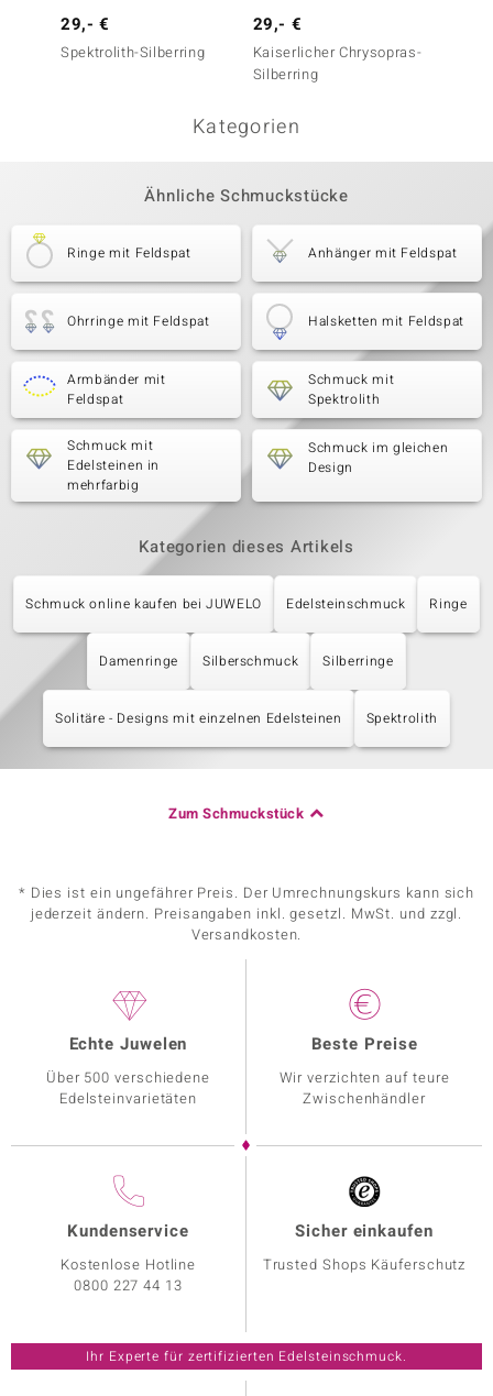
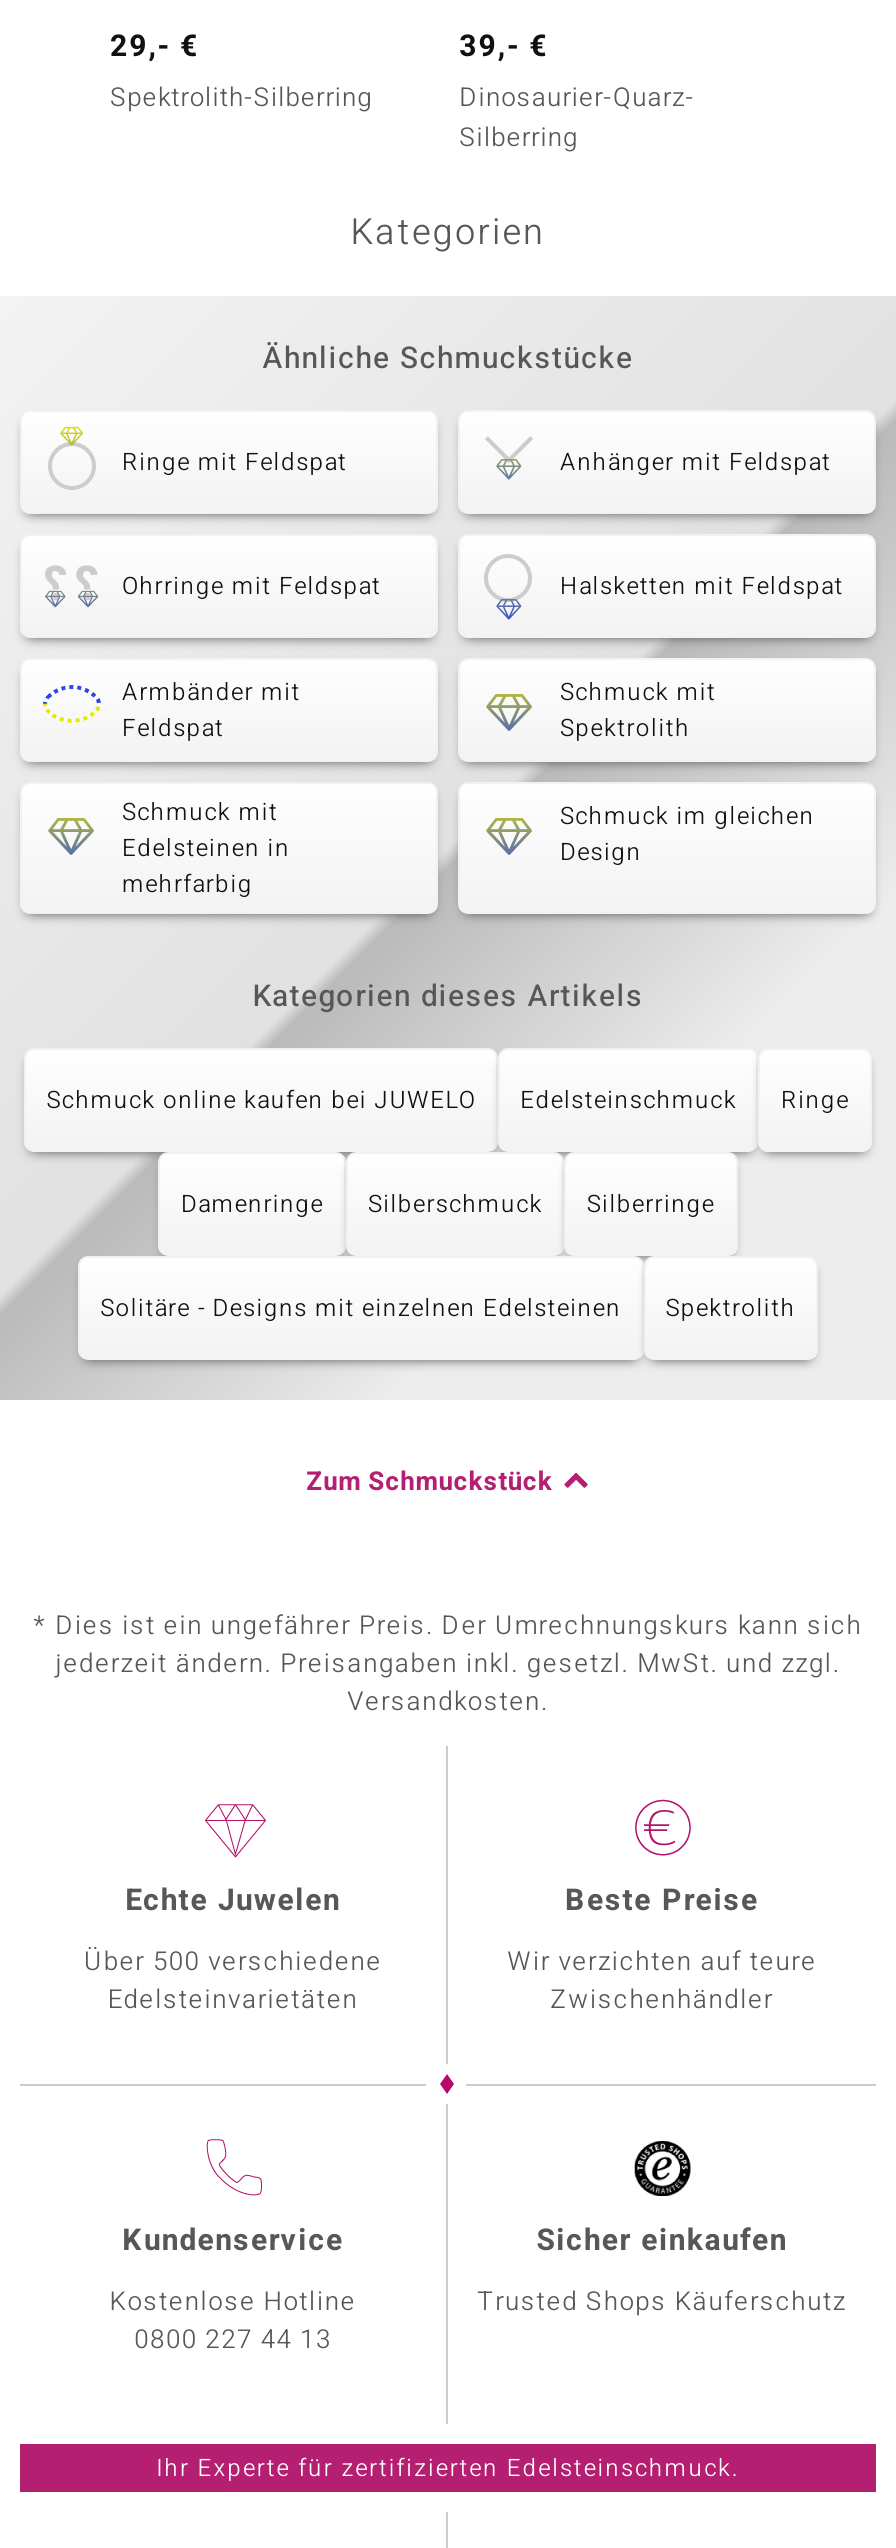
- 29,- €
- Kaiserlicher Chrysopras-
+ 39,- €
+ Dinosaurier-Quarz-
